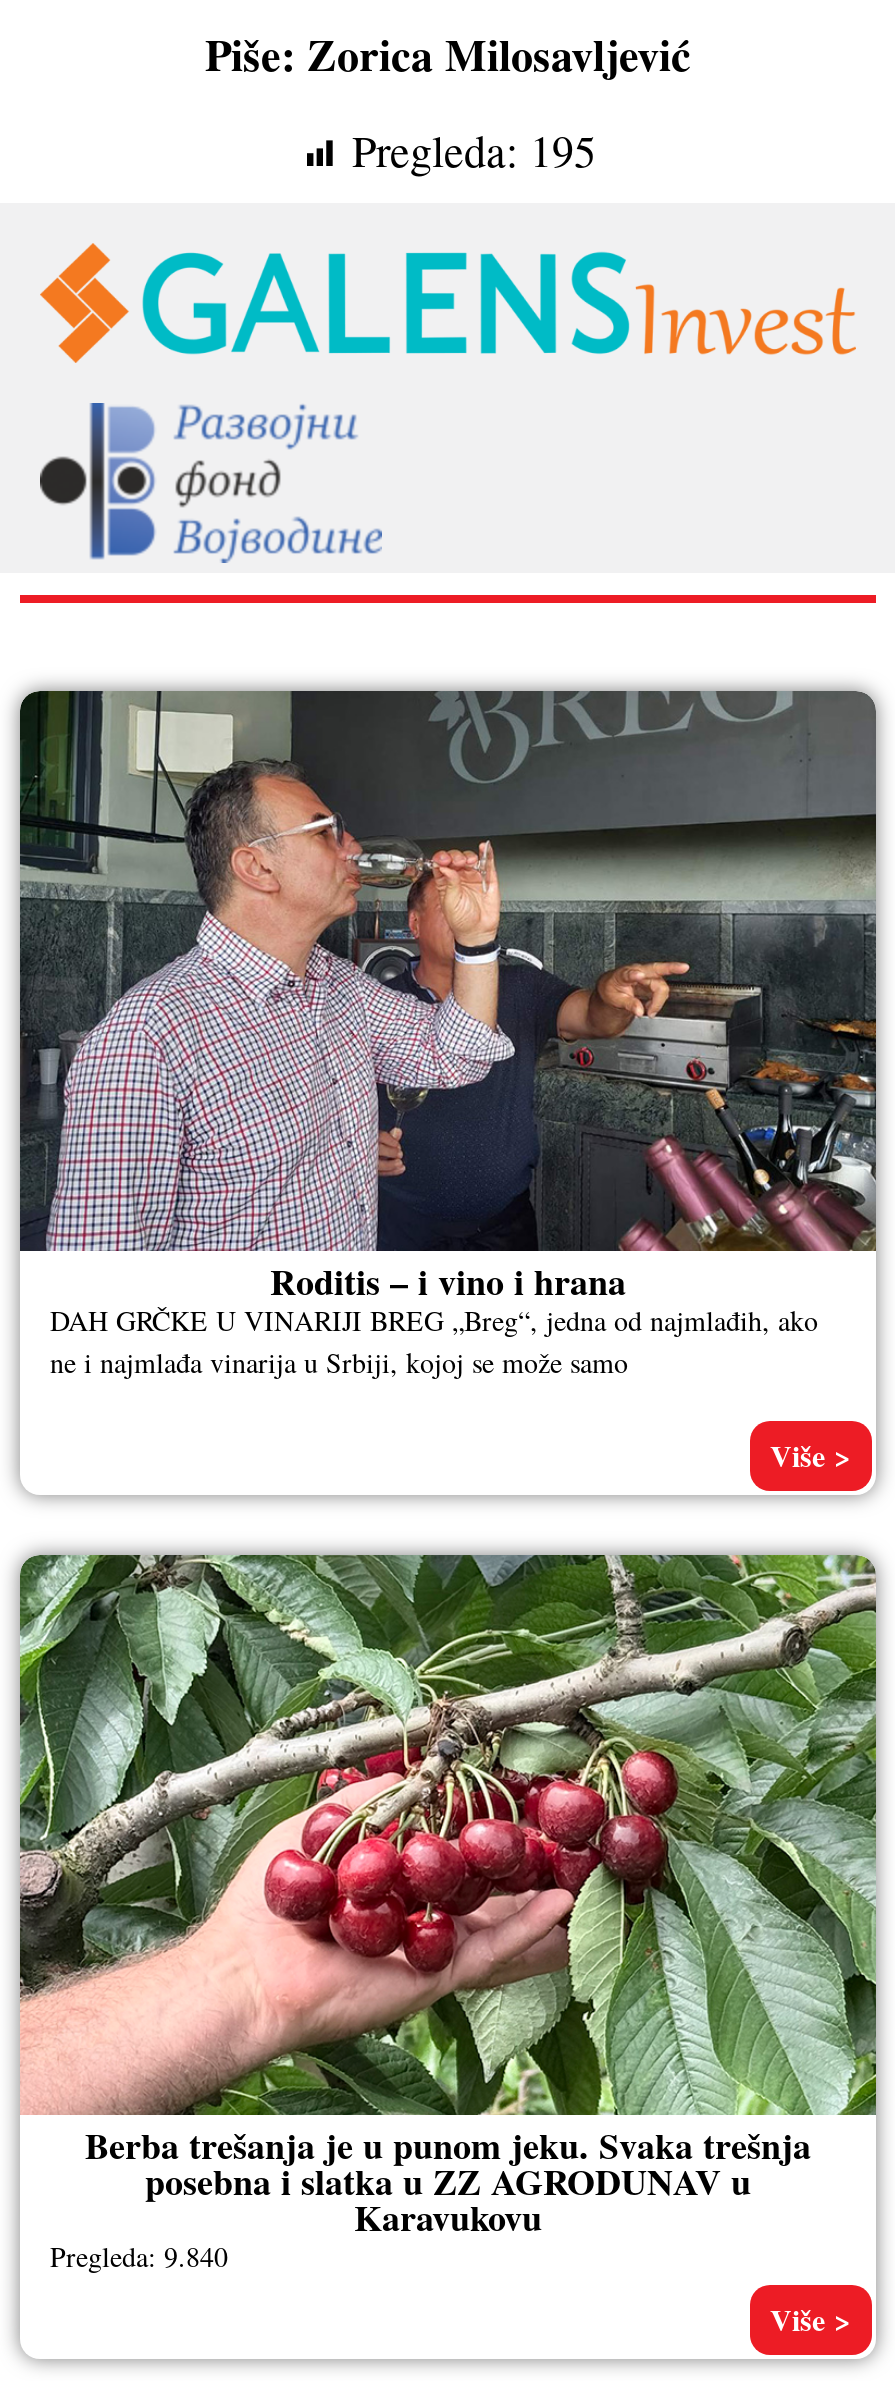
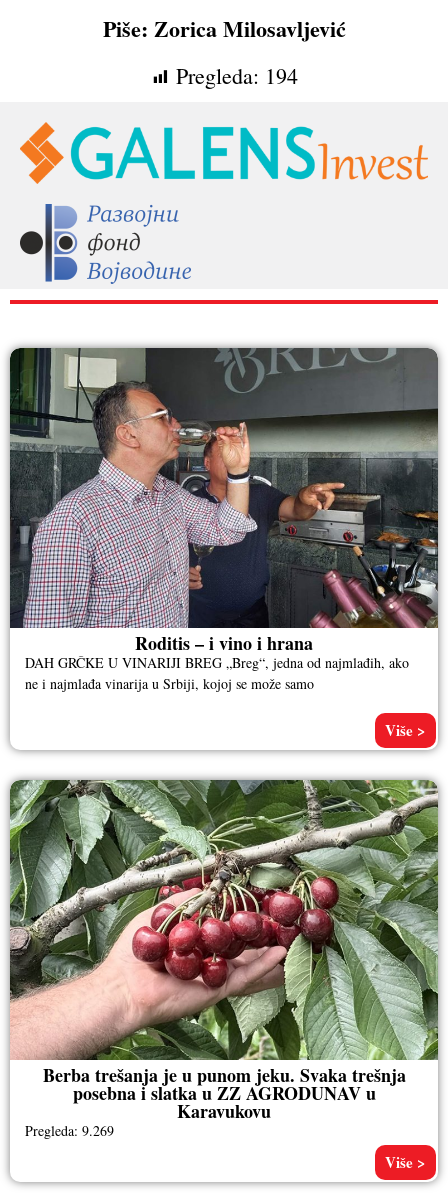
- Pregleda: 195
+ Pregleda: 194

- Pregleda: 9.840
+ Pregleda: 9.269
